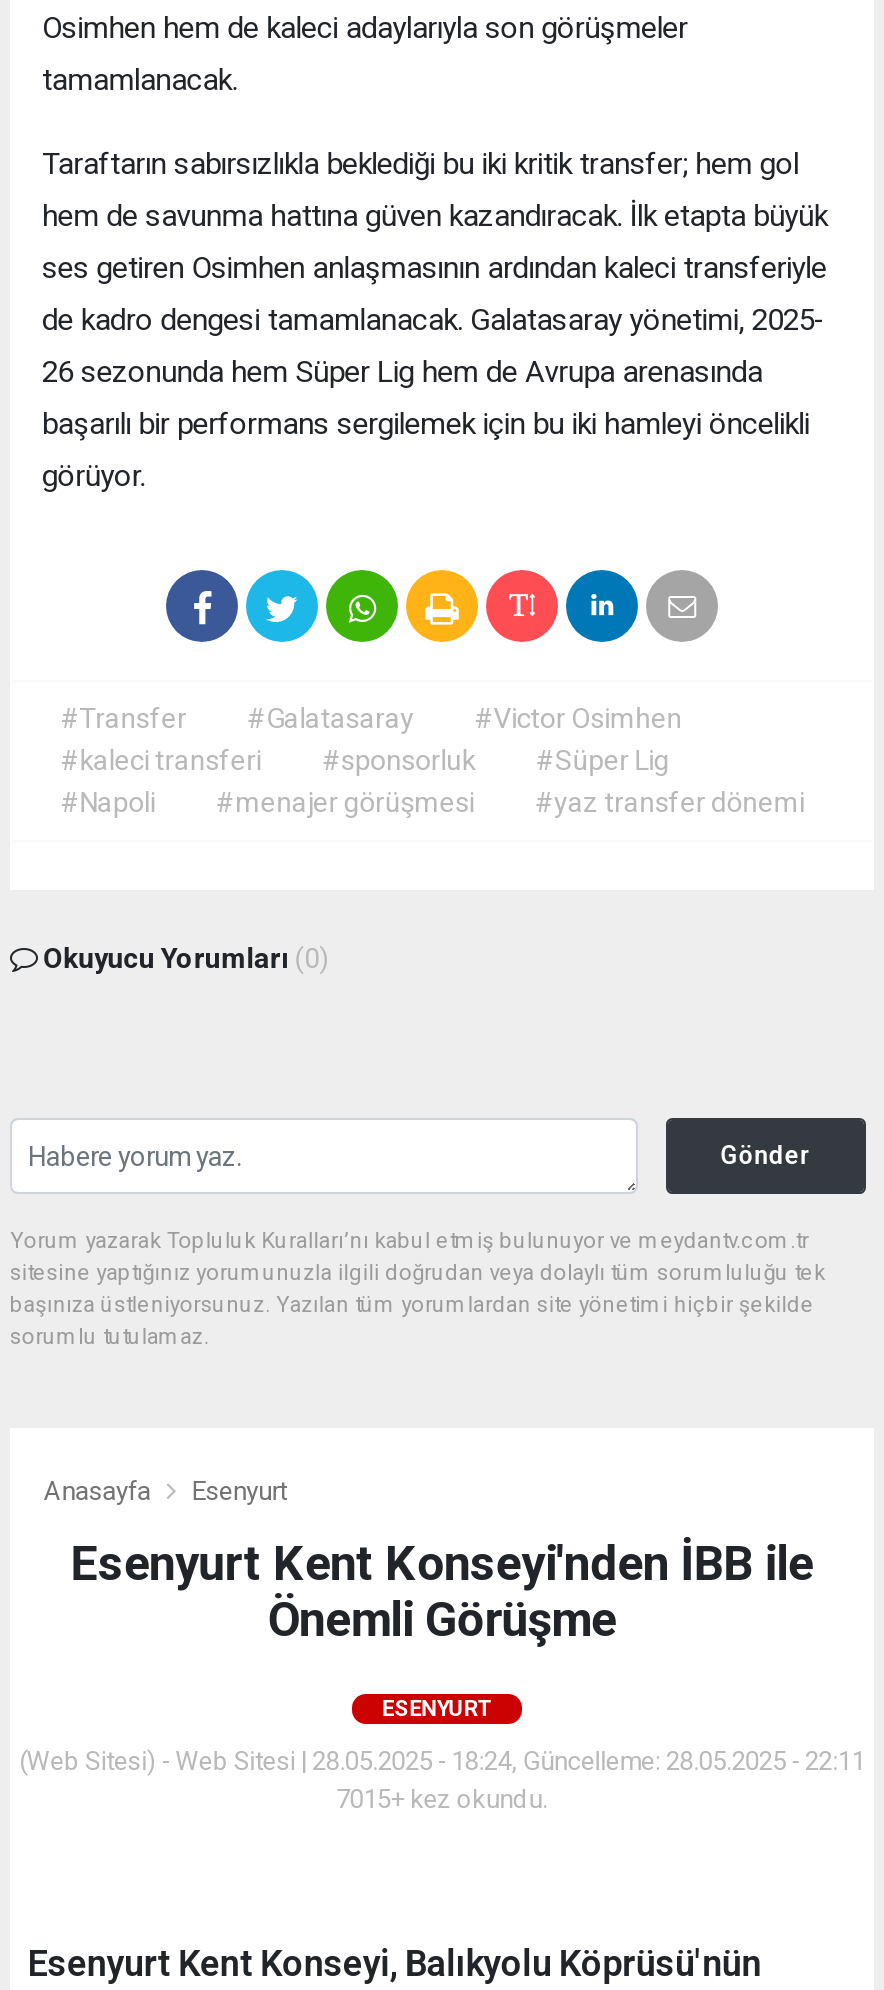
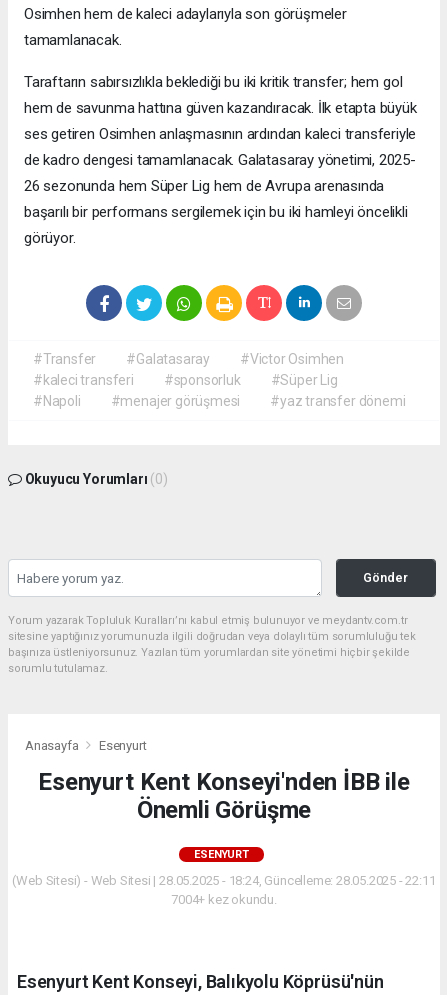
- 7015+ kez okundu.
+ 7004+ kez okundu.
